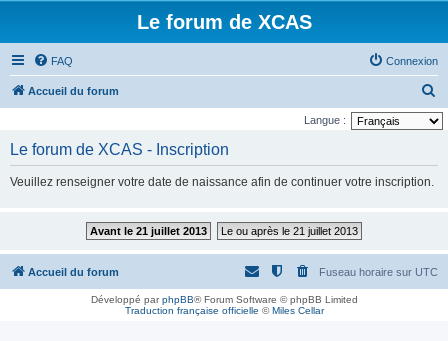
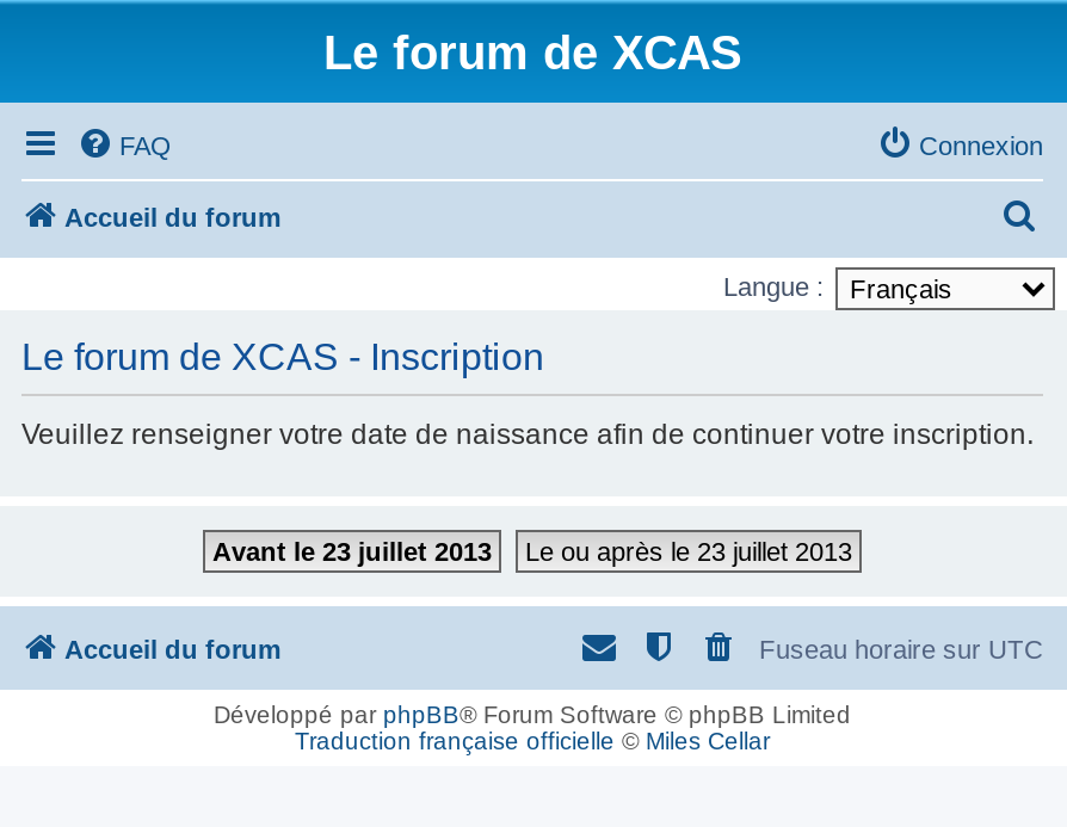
- Avant le 21 juillet 2013
+ Avant le 23 juillet 2013

- Le ou après le 21 juillet 2013
+ Le ou après le 23 juillet 2013
